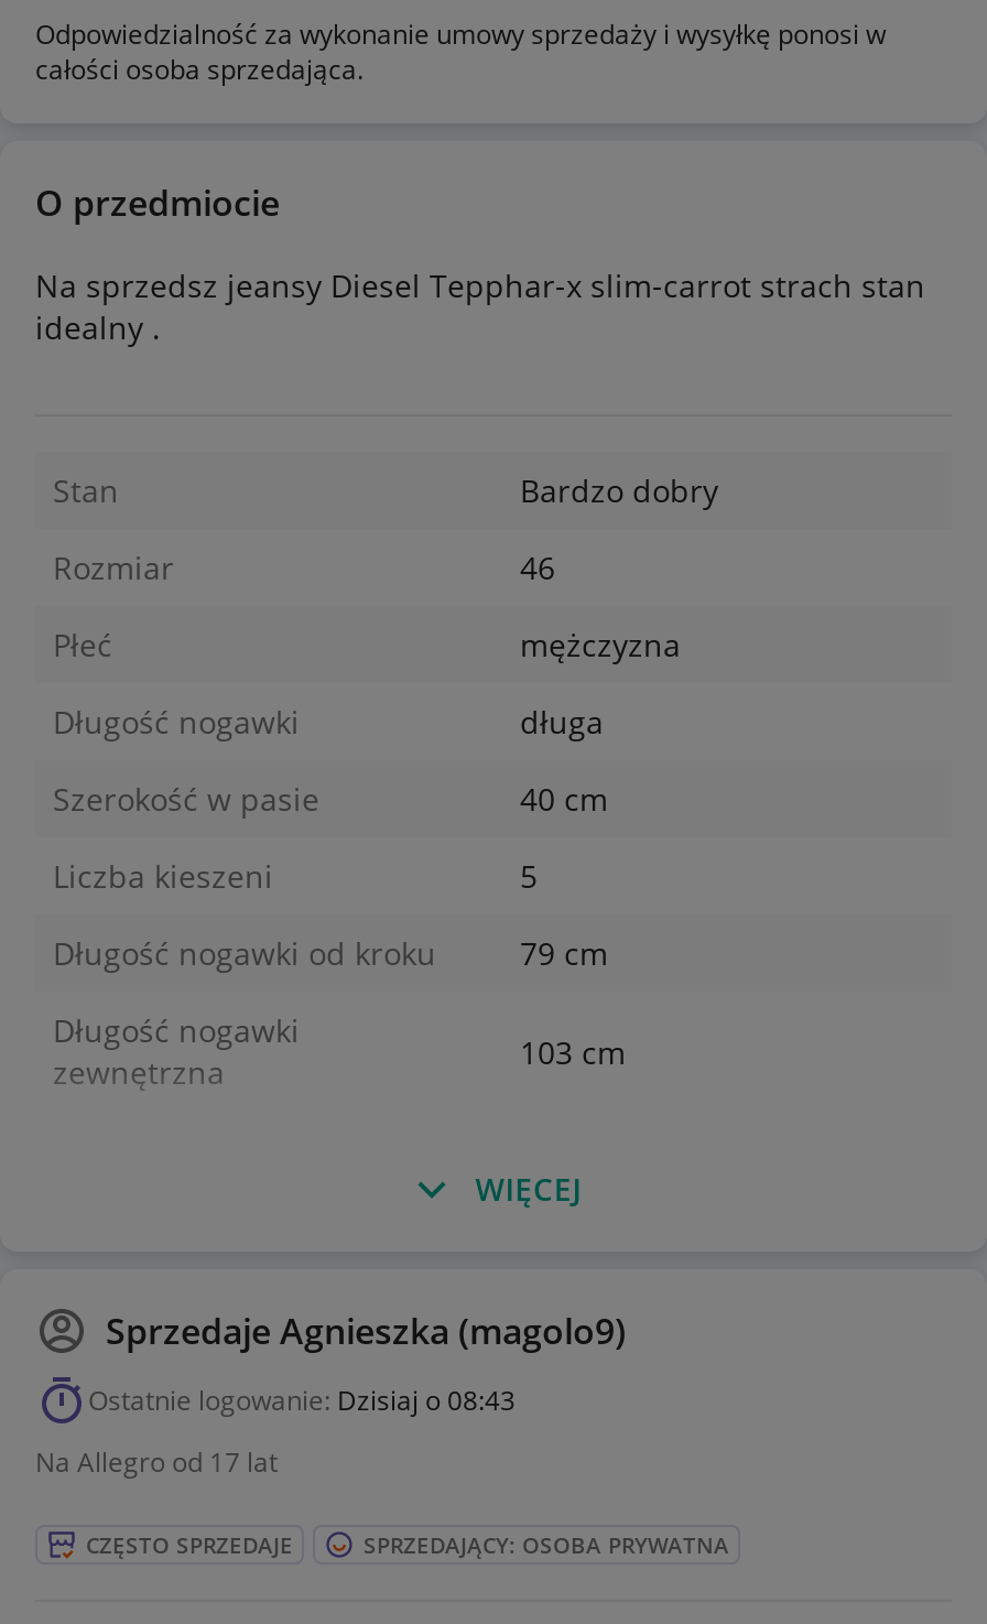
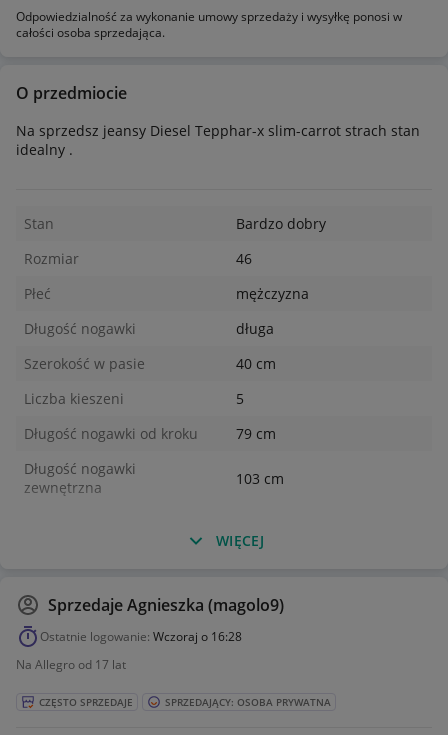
- Ostatnie logowanie: Dzisiaj o 08:43
+ Ostatnie logowanie: Wczoraj o 16:28
